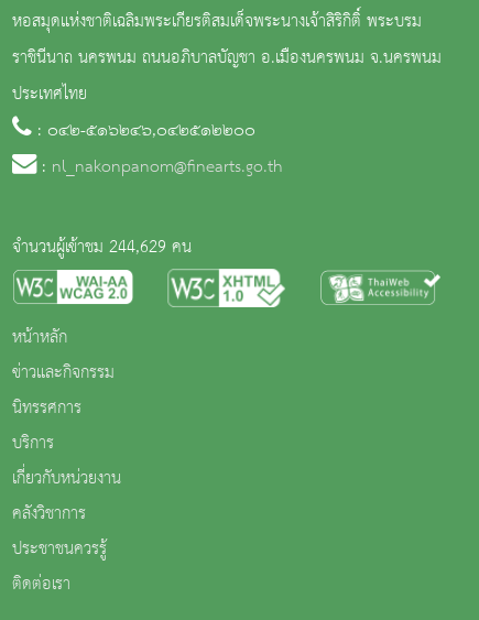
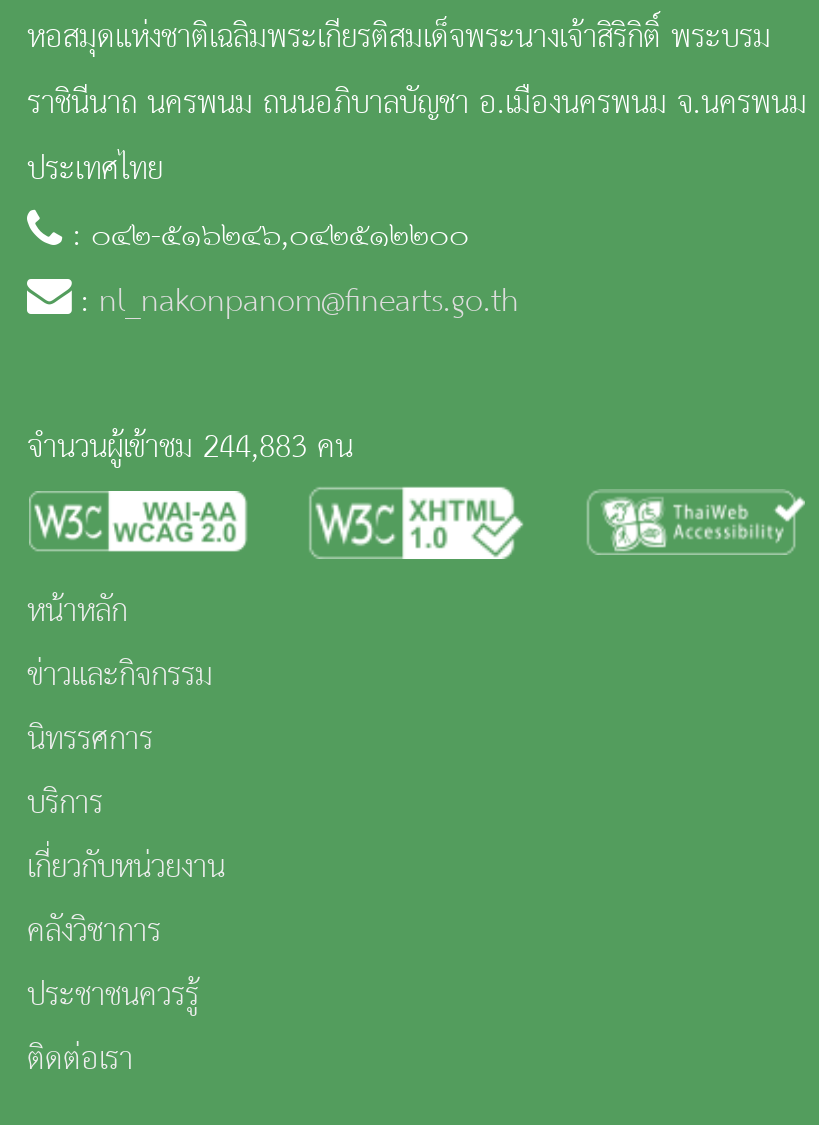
- จำนวนผู้เข้าชม 244,629 คน
+ จำนวนผู้เข้าชม 244,883 คน
